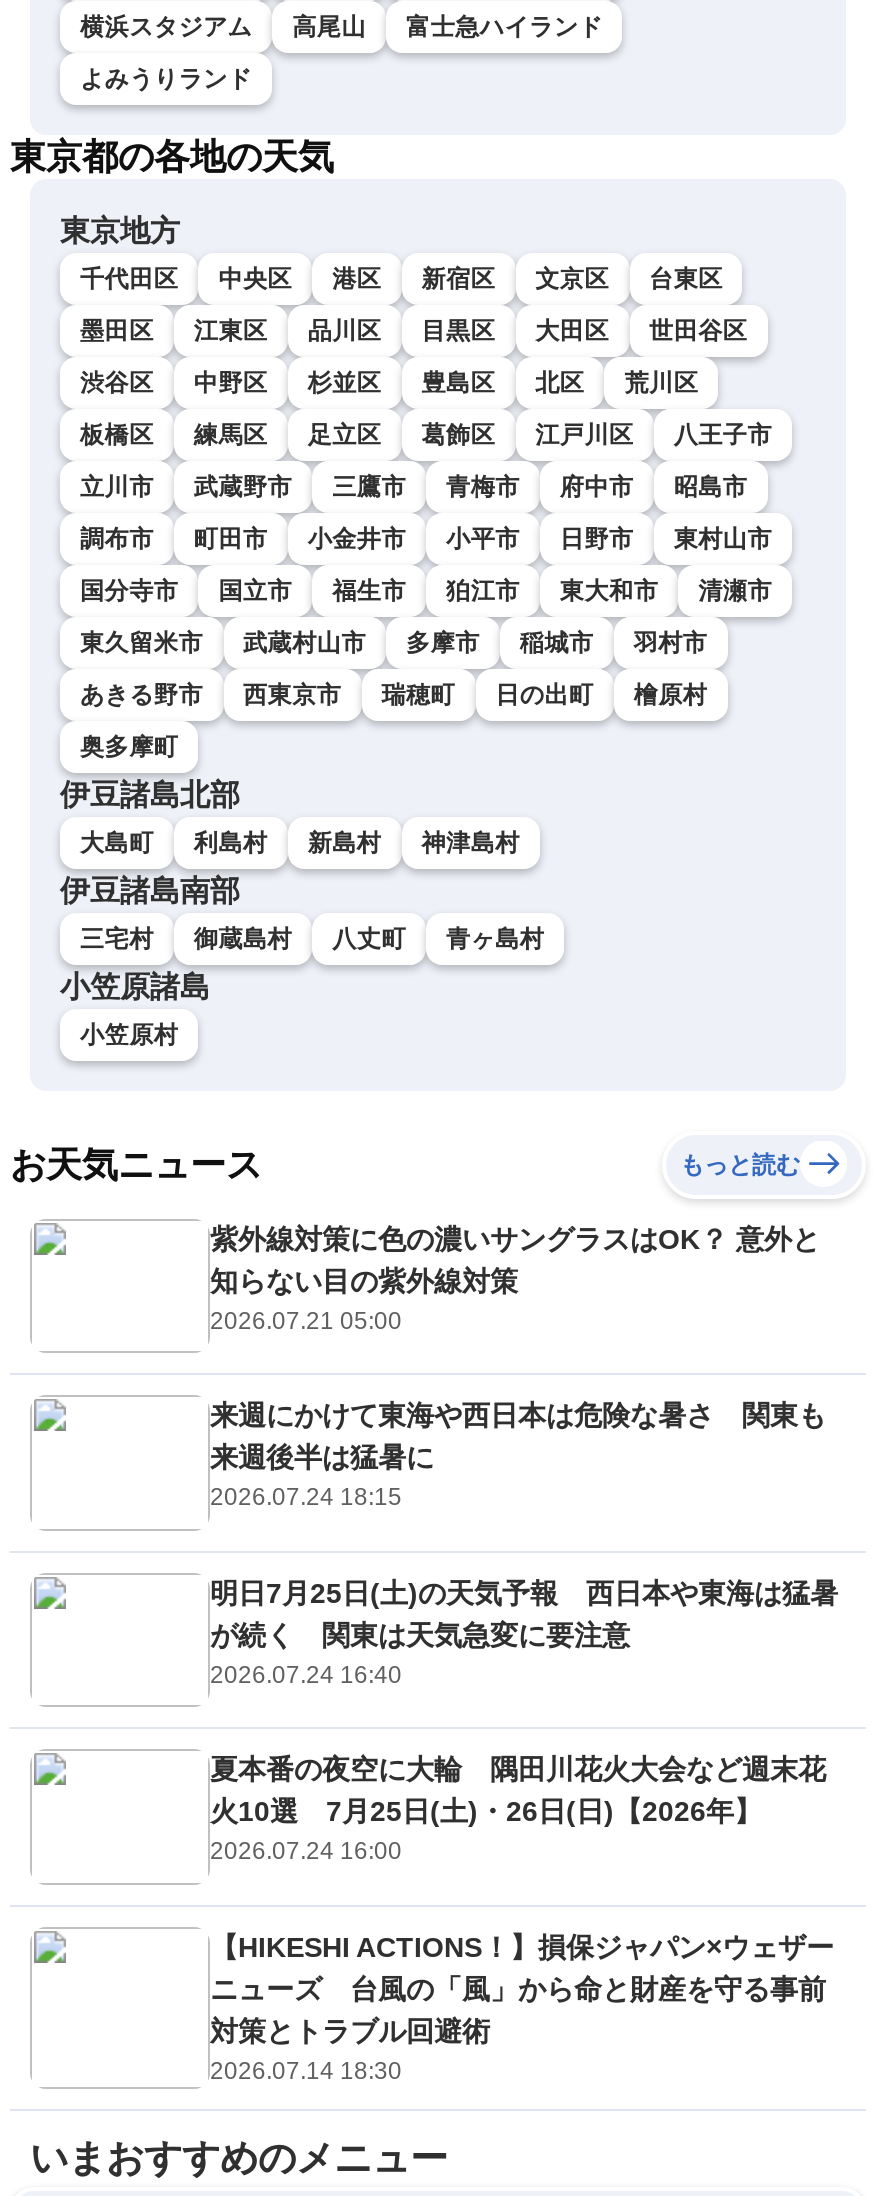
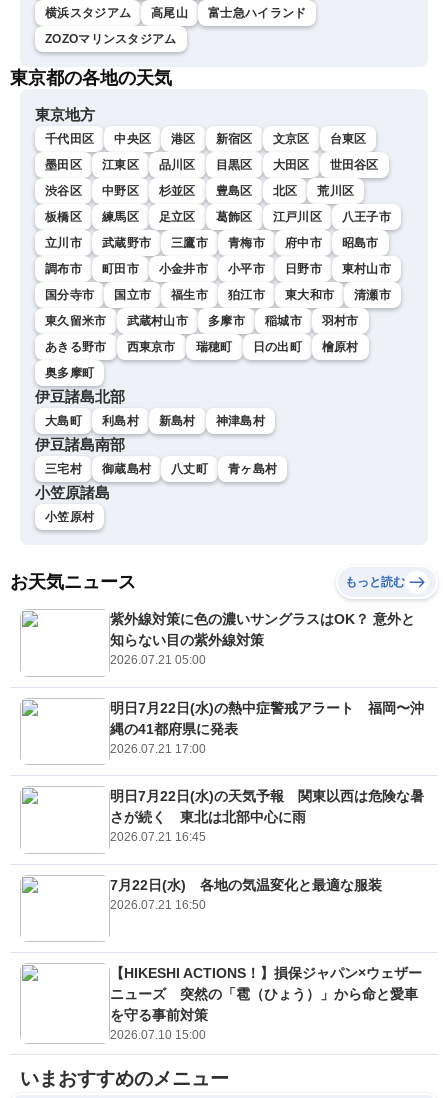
- よみうりランド
+ ZOZOマリンスタジアム

- 来週にかけて東海や西日本は危険な暑さ 関東も
- 来週後半は猛暑に
- 2026.07.24 18:15
+ 明日7月22日(水)の熱中症警戒アラート 福岡〜沖
+ 縄の41都府県に発表
+ 2026.07.21 17:00

- 明日7月25日(土)の天気予報 西日本や東海は猛暑
- が続く 関東は天気急変に要注意
- 2026.07.24 16:40
+ 明日7月22日(水)の天気予報 関東以西は危険な暑
+ さが続く 東北は北部中心に雨
+ 2026.07.21 16:45

- 夏本番の夜空に大輪 隅田川花火大会など週末花
- 火10選 7月25日(土)・26日(日)【2026年】
- 2026.07.24 16:00
+ 7月22日(水) 各地の気温変化と最適な服装
+ 2026.07.21 16:50

- ニューズ 台風の「風」から命と財産を守る事前
- 対策とトラブル回避術
- 2026.07.14 18:30
+ ニューズ 突然の「雹（ひょう）」から命と愛車
+ を守る事前対策
+ 2026.07.10 15:00
